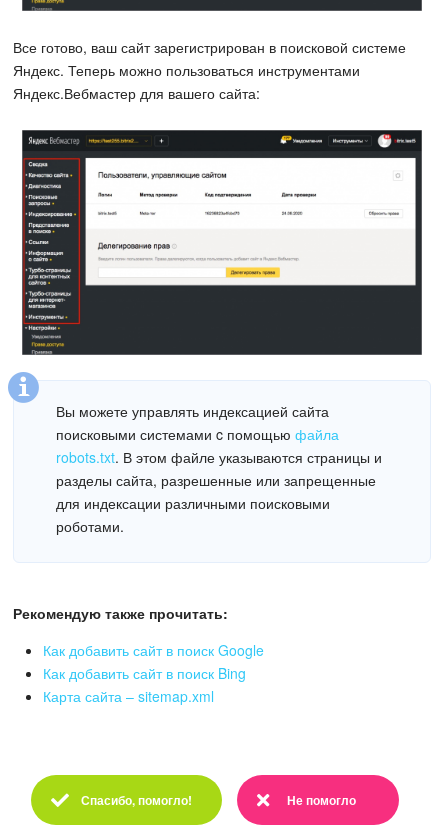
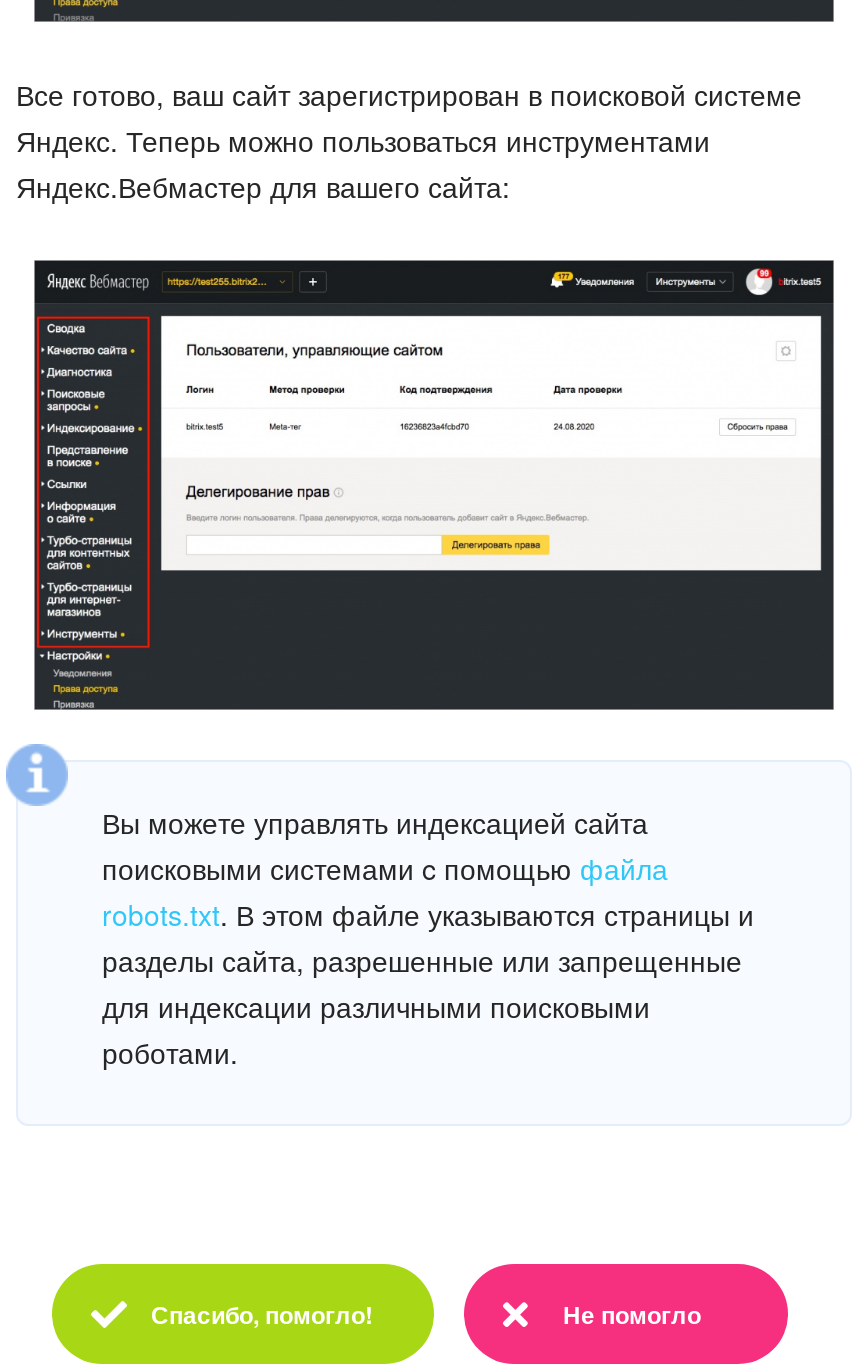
- Рекомендую также прочитать:
- Как добавить сайт в поиск Google
- Как добавить сайт в поиск Bing
- Карта сайта – sitemap.xml
